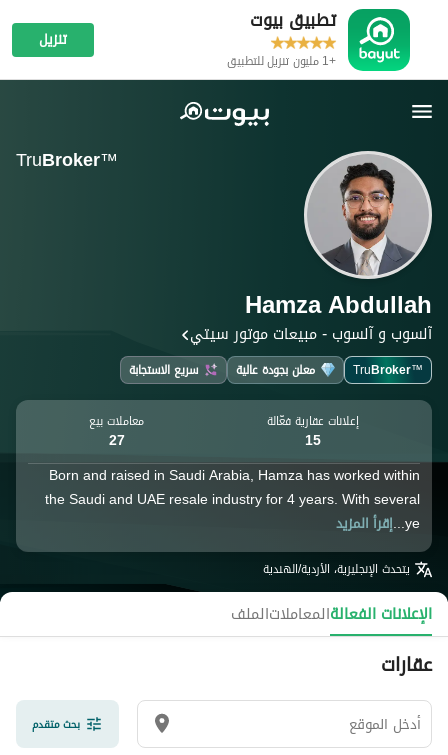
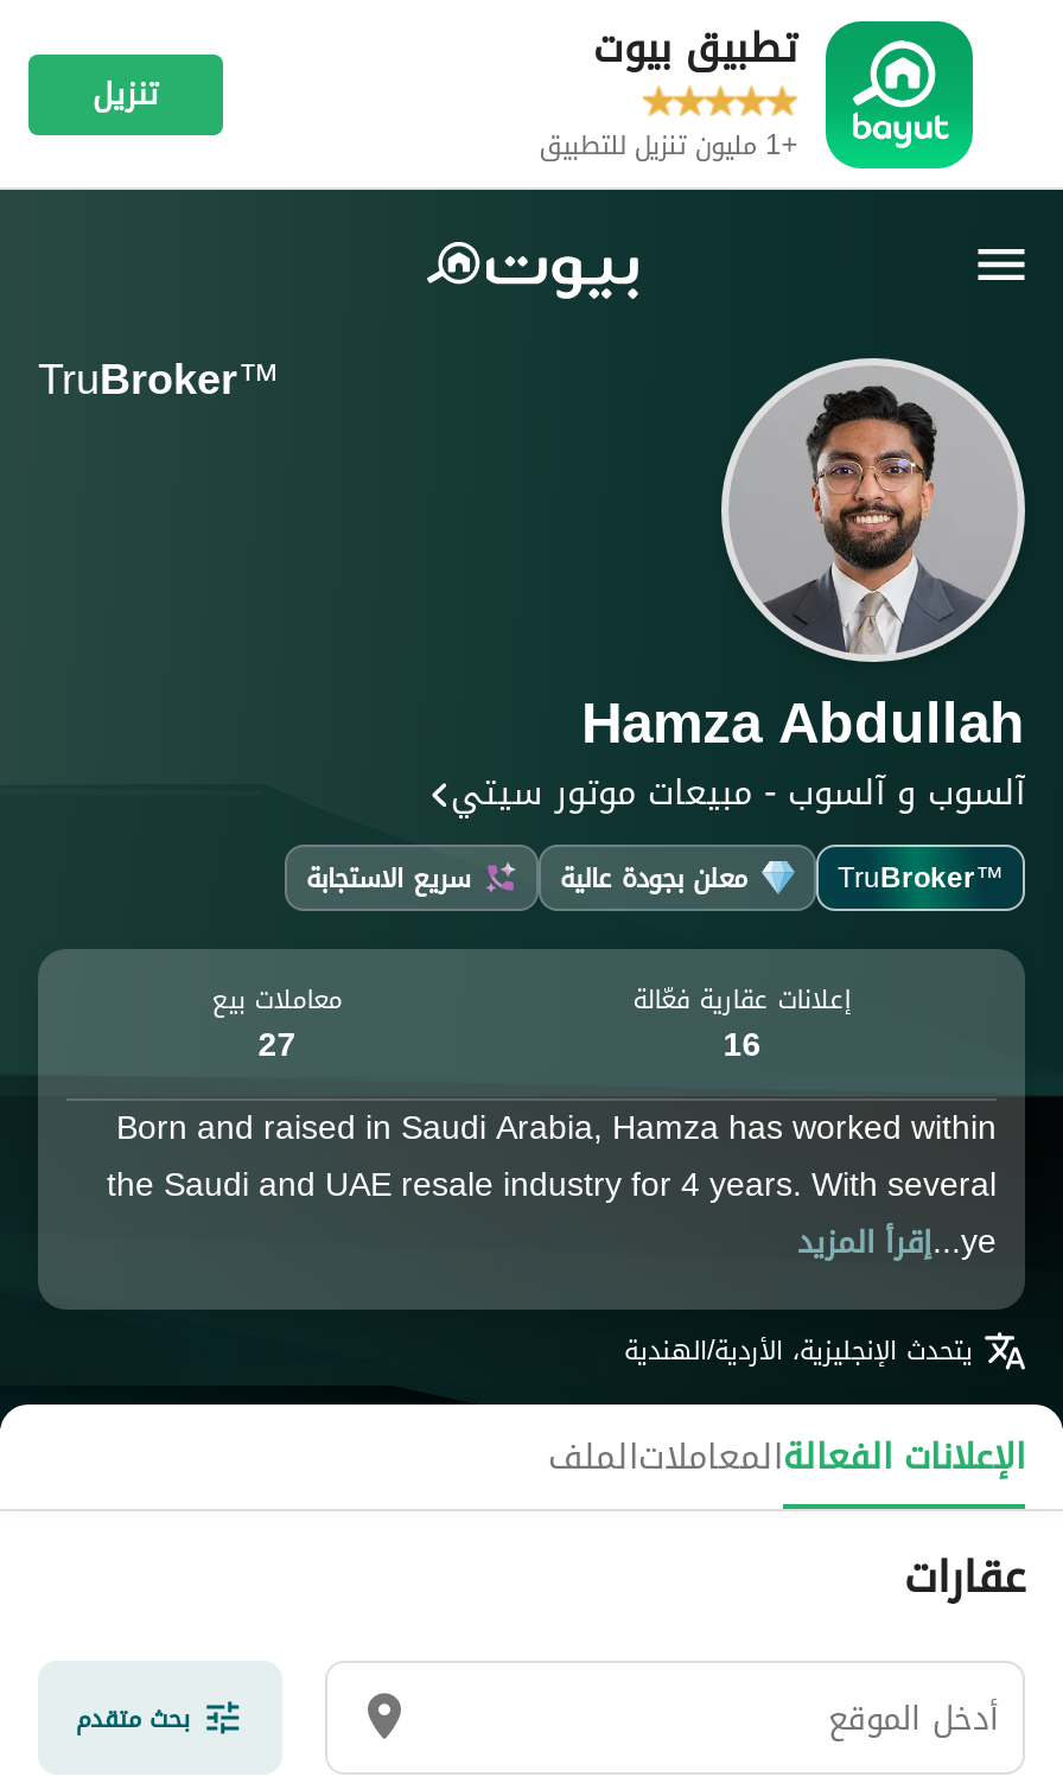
- 15
+ 16
